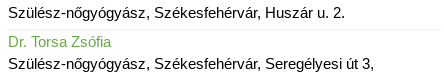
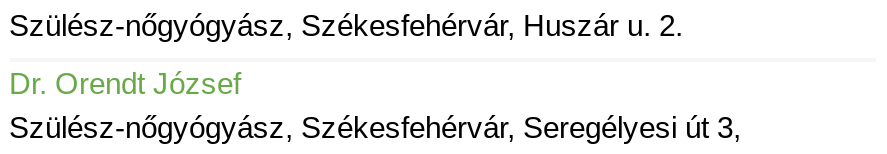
- Dr. Torsa Zsófia
+ Dr. Orendt József
